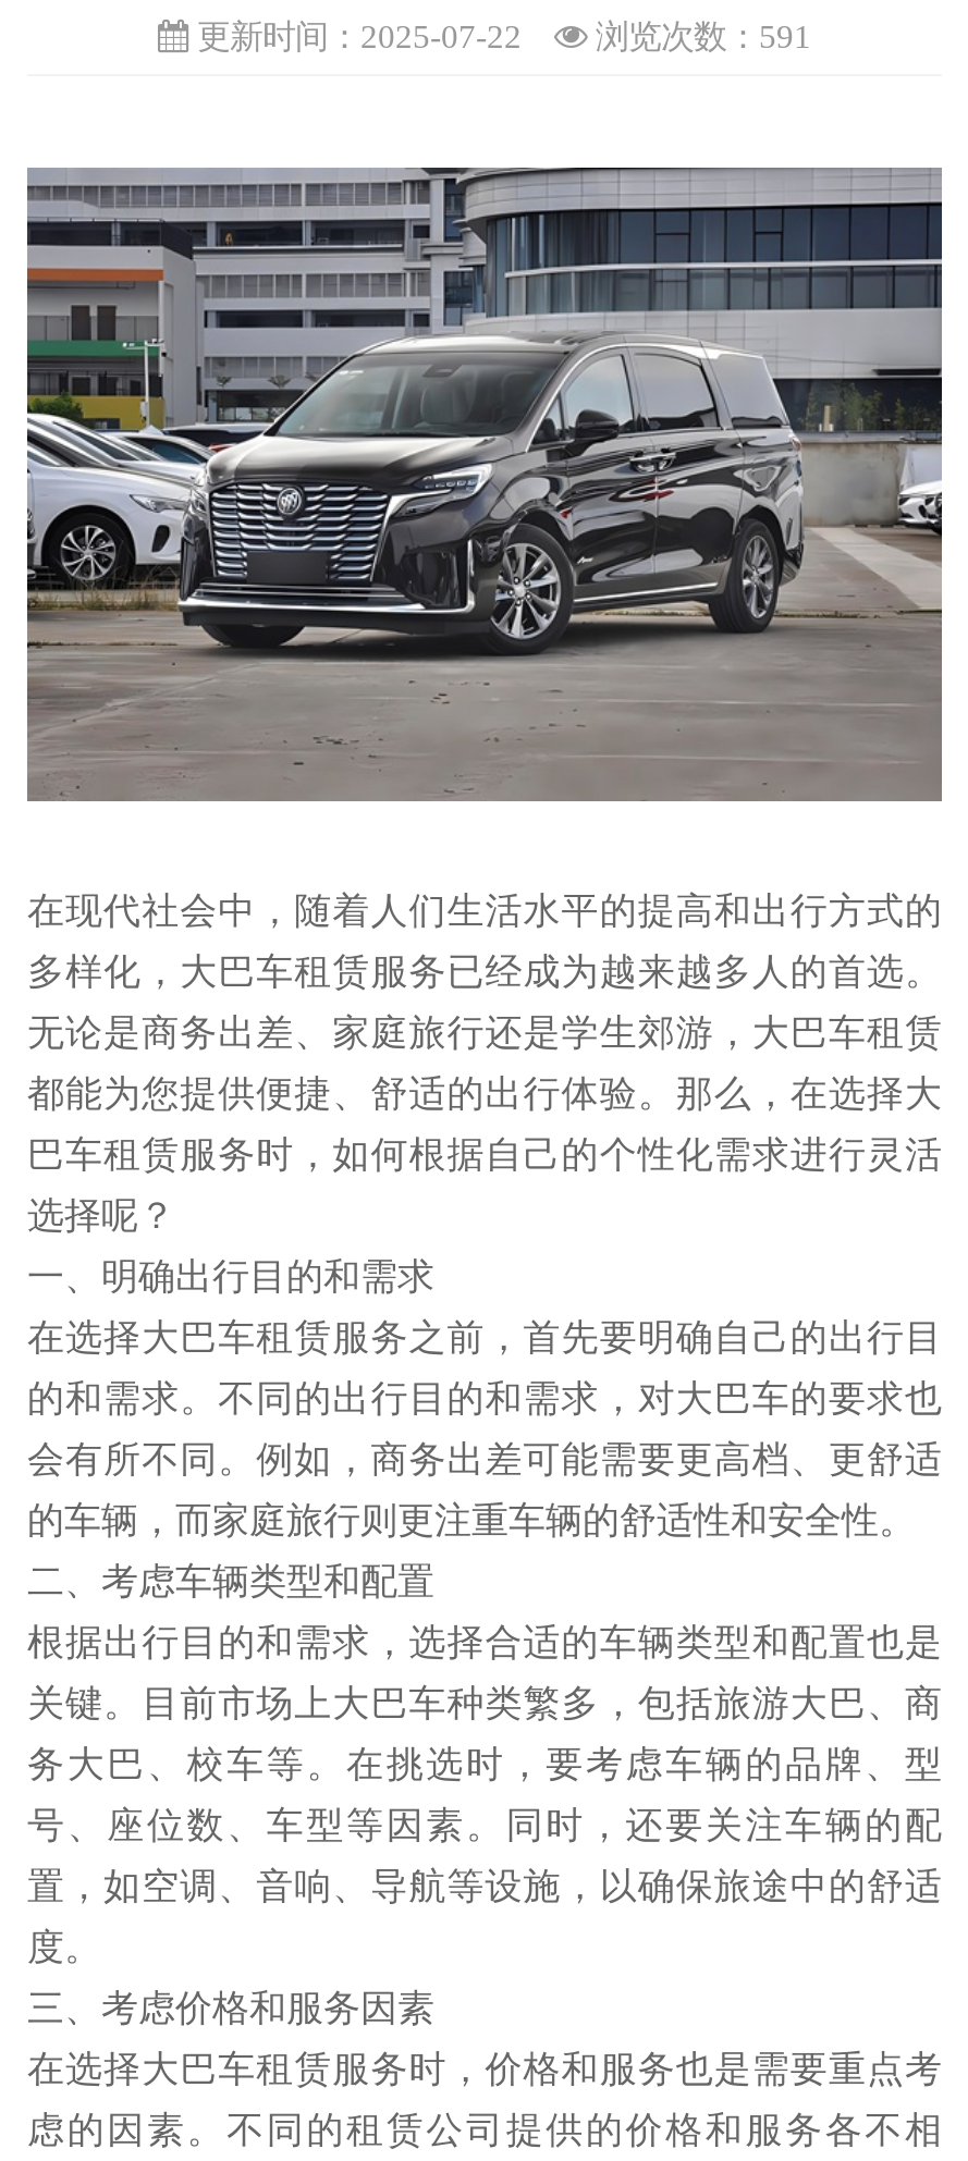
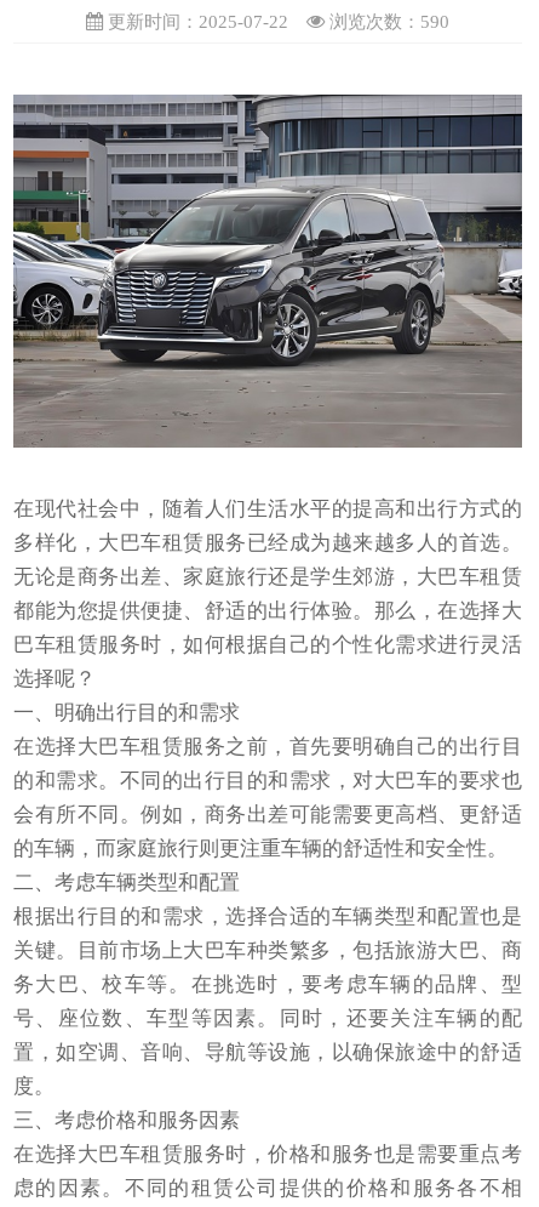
- 更新时间：2025-07-22 浏览次数：591
+ 更新时间：2025-07-22 浏览次数：590
